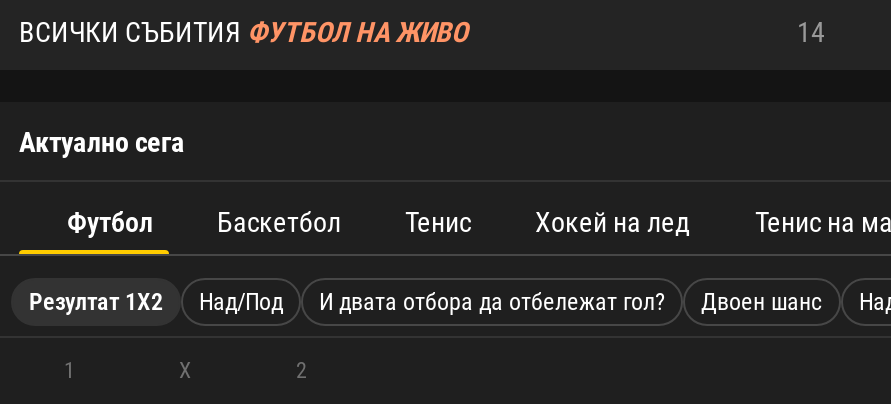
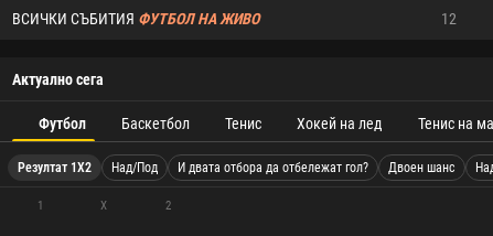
- 14
+ 12
